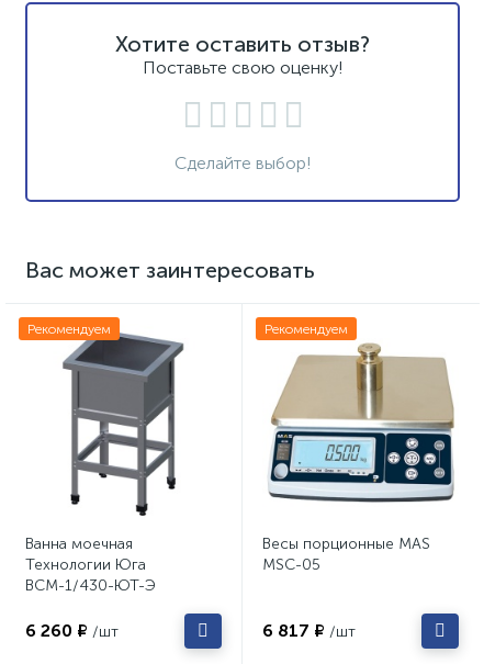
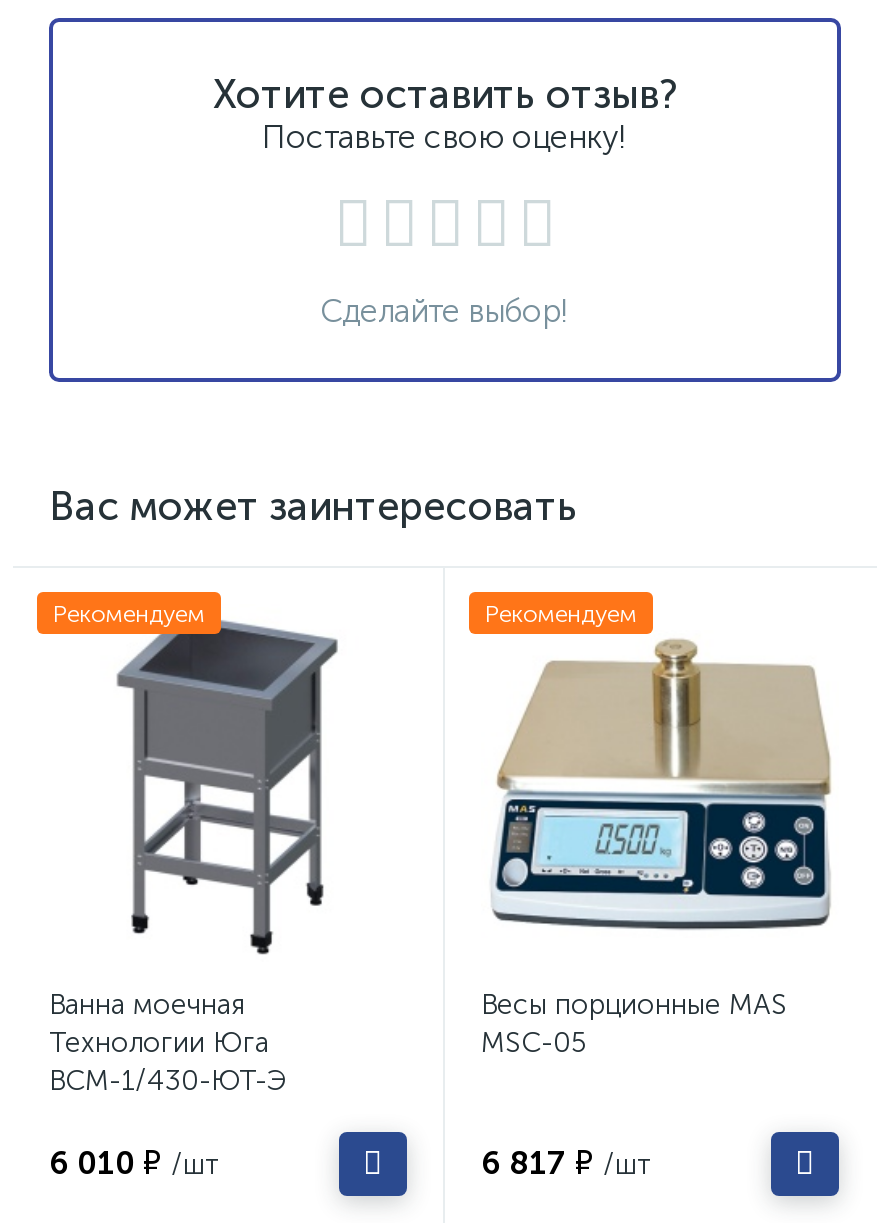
- 6 260 ₽ /шт
+ 6 010 ₽ /шт
